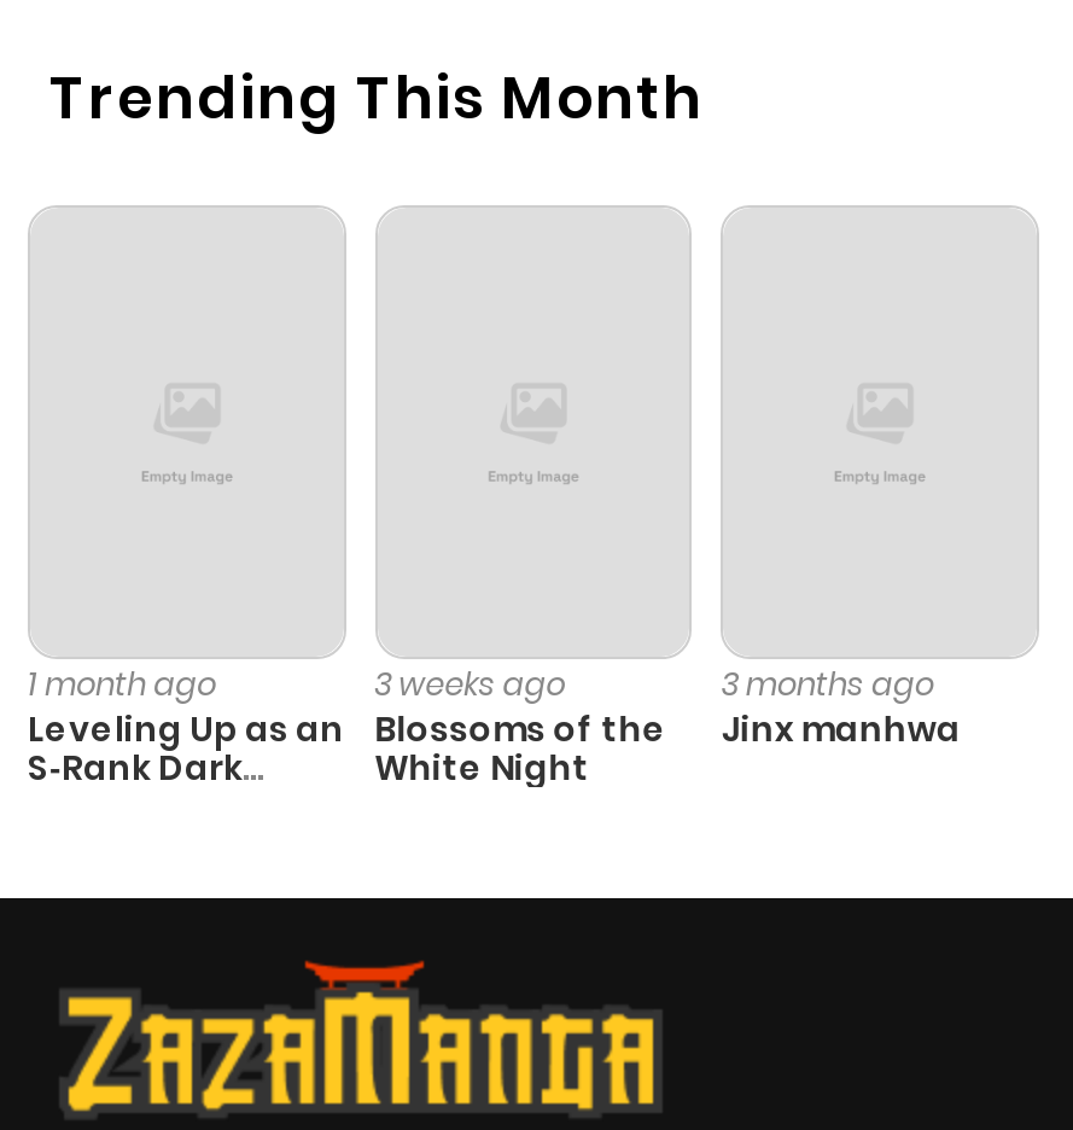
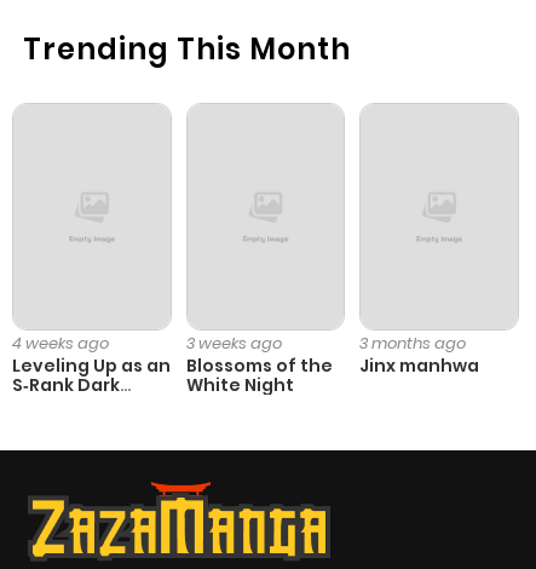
- 1 month ago
+ 4 weeks ago
